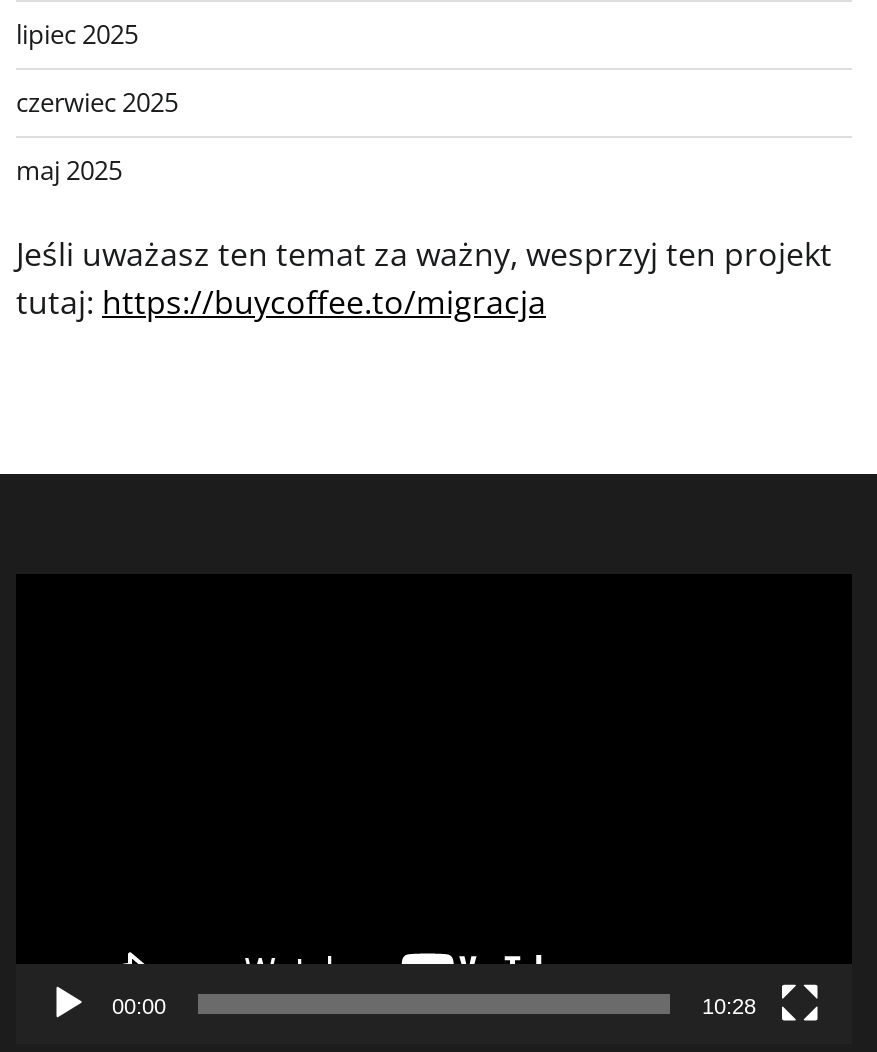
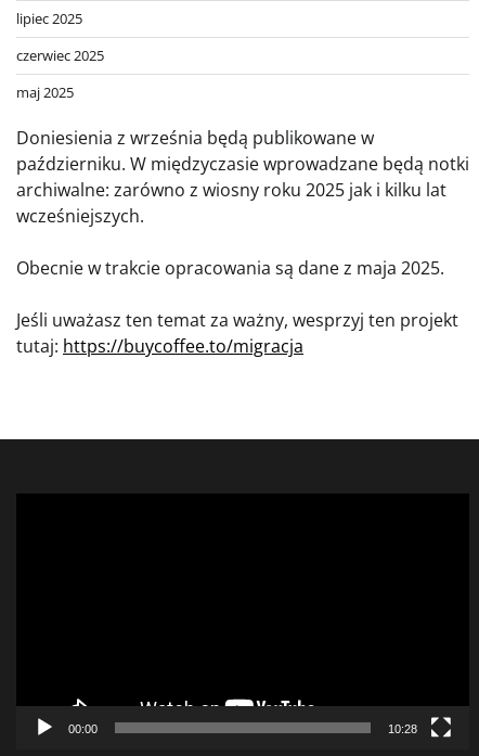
+ Doniesienia z września będą publikowane w
+ październiku. W międzyczasie wprowadzane będą notki
+ archiwalne: zarówno z wiosny roku 2025 jak i kilku lat
+ wcześniejszych.
+ Obecnie w trakcie opracowania są dane z maja 2025.
